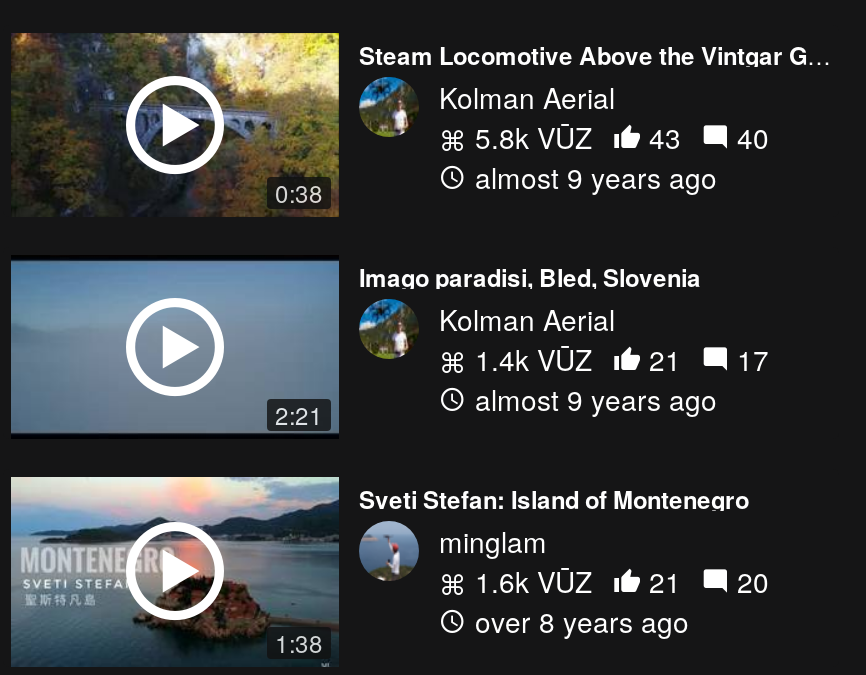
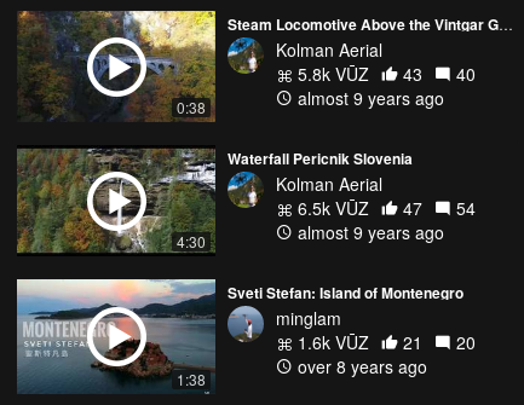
- [image]
- 2:21
+ [image]
+ 4:30

- Imago paradisi, Bled, Slovenia
+ Waterfall Pericnik Slovenia

- 1.4k VŪZ
+ 6.5k VŪZ

- 21
+ 47

- 17
+ 54
